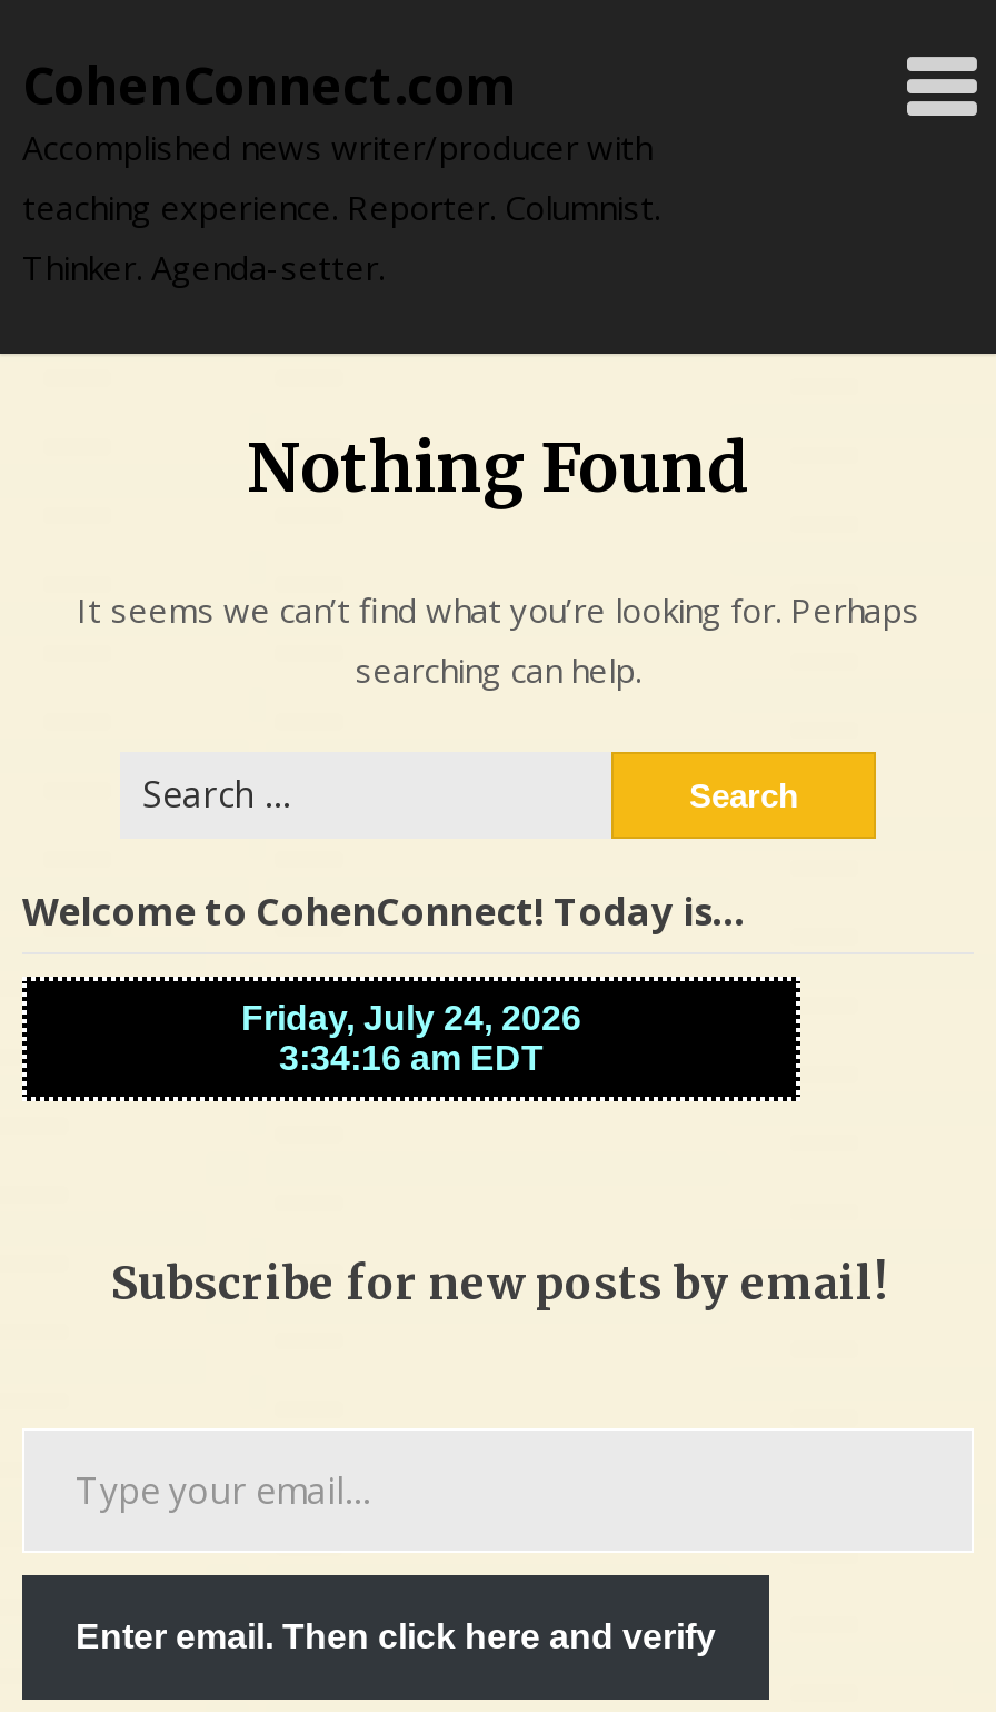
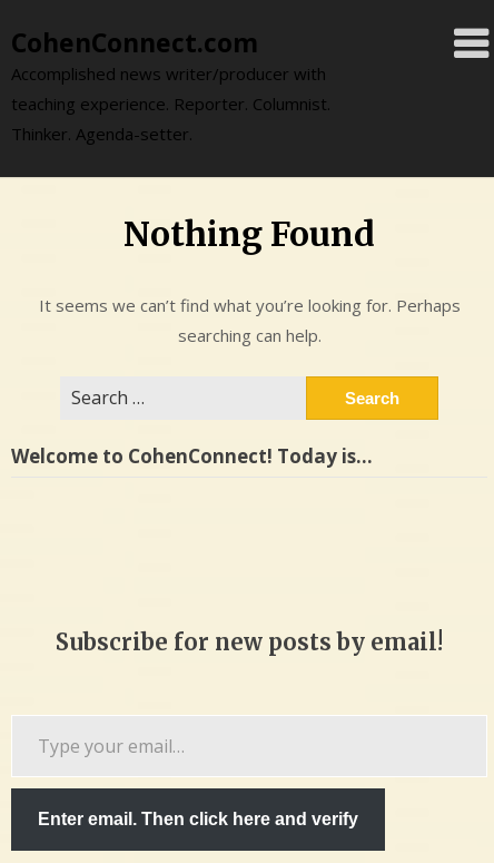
- [image]
